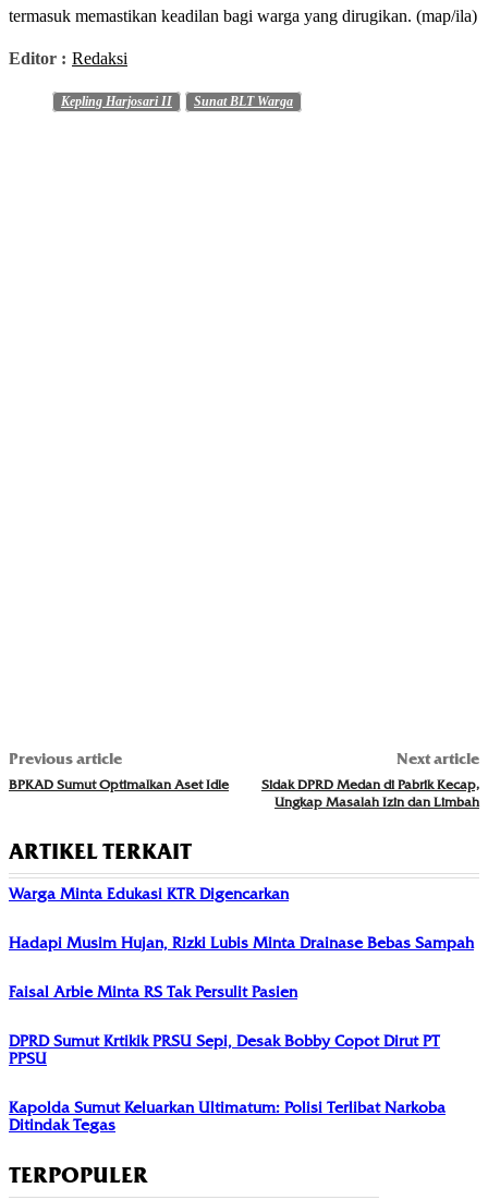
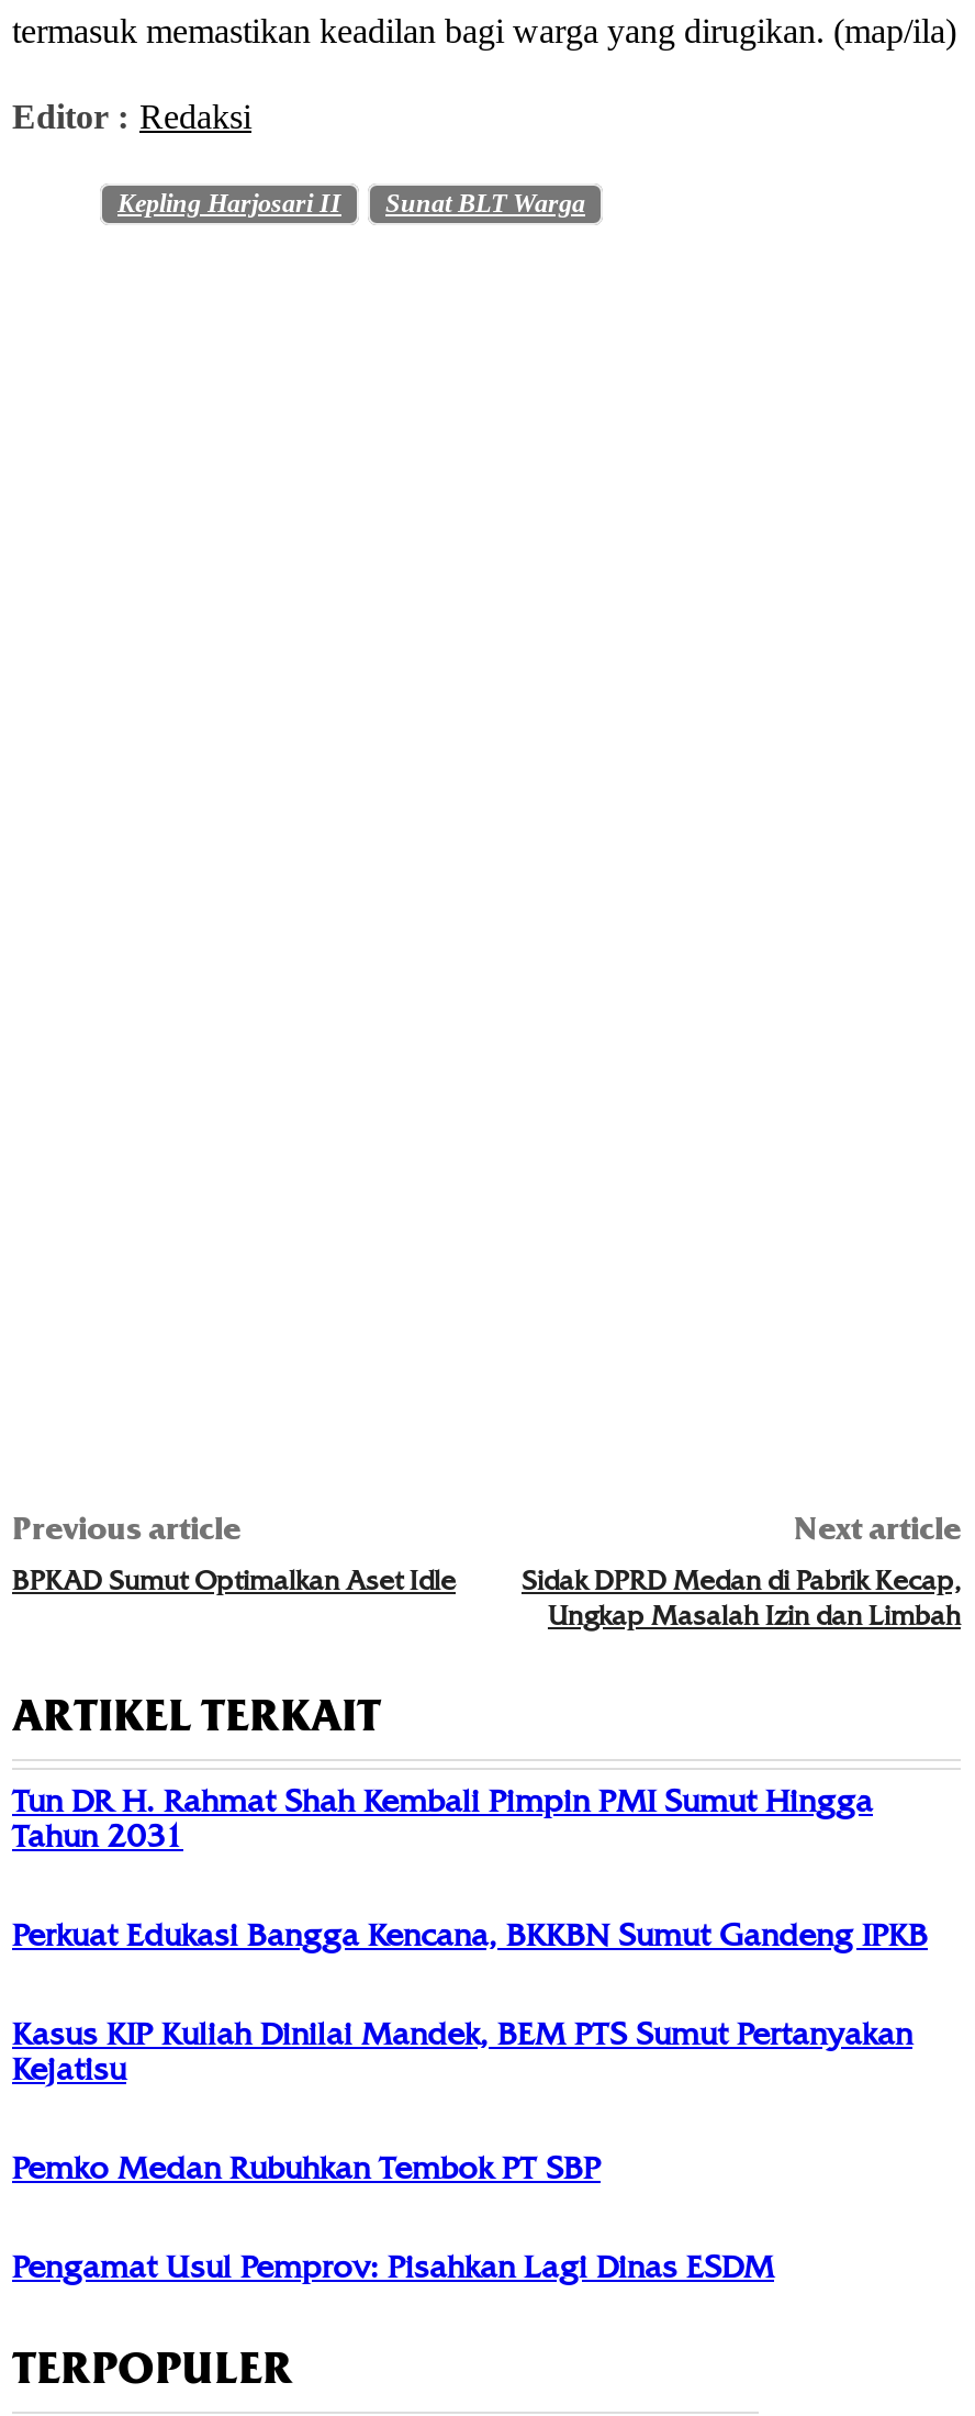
- Warga Minta Edukasi KTR Digencarkan
+ Tun DR H. Rahmat Shah Kembali Pimpin PMI Sumut Hingga
+ Tahun 2031

- Hadapi Musim Hujan, Rizki Lubis Minta Drainase Bebas Sampah
+ Perkuat Edukasi Bangga Kencana, BKKBN Sumut Gandeng IPKB

- Faisal Arbie Minta RS Tak Persulit Pasien
+ Kasus KIP Kuliah Dinilai Mandek, BEM PTS Sumut Pertanyakan
+ Kejatisu

- DPRD Sumut Krtikik PRSU Sepi, Desak Bobby Copot Dirut PT
- PPSU
+ Pemko Medan Rubuhkan Tembok PT SBP

- Kapolda Sumut Keluarkan Ultimatum: Polisi Terlibat Narkoba
- Ditindak Tegas
+ Pengamat Usul Pemprov: Pisahkan Lagi Dinas ESDM
